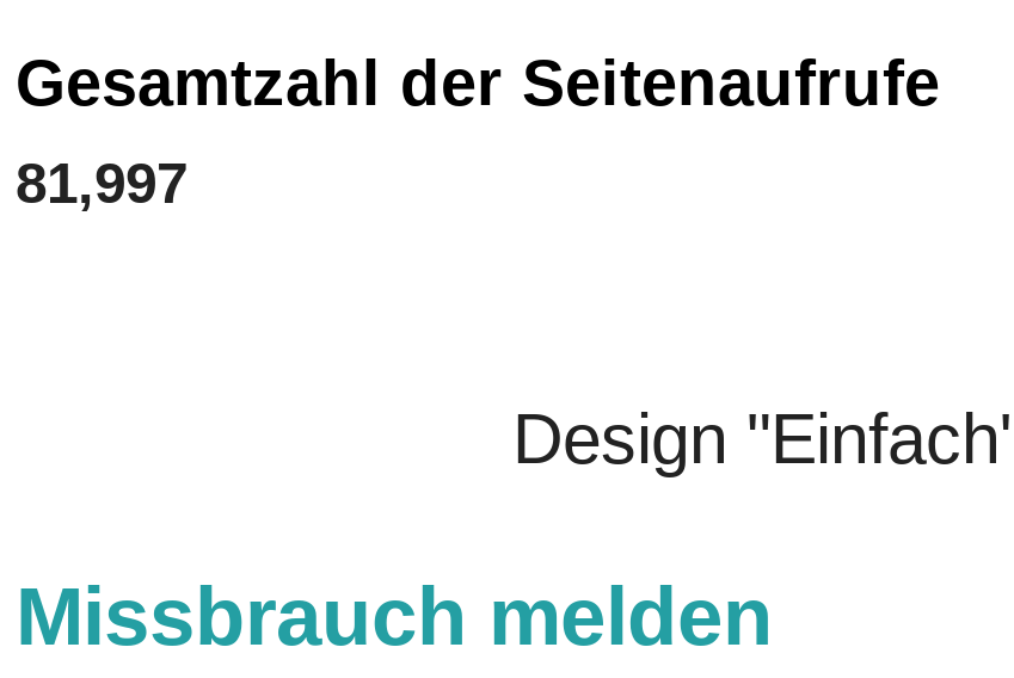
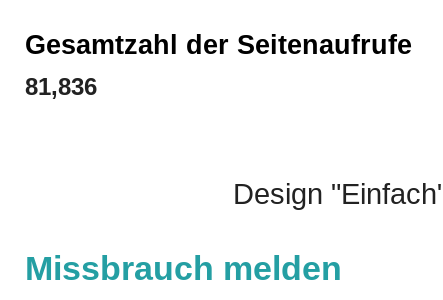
- 81,997
+ 81,836
